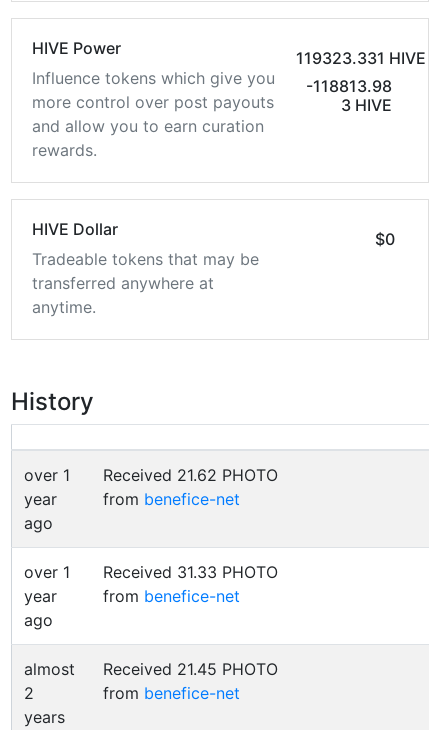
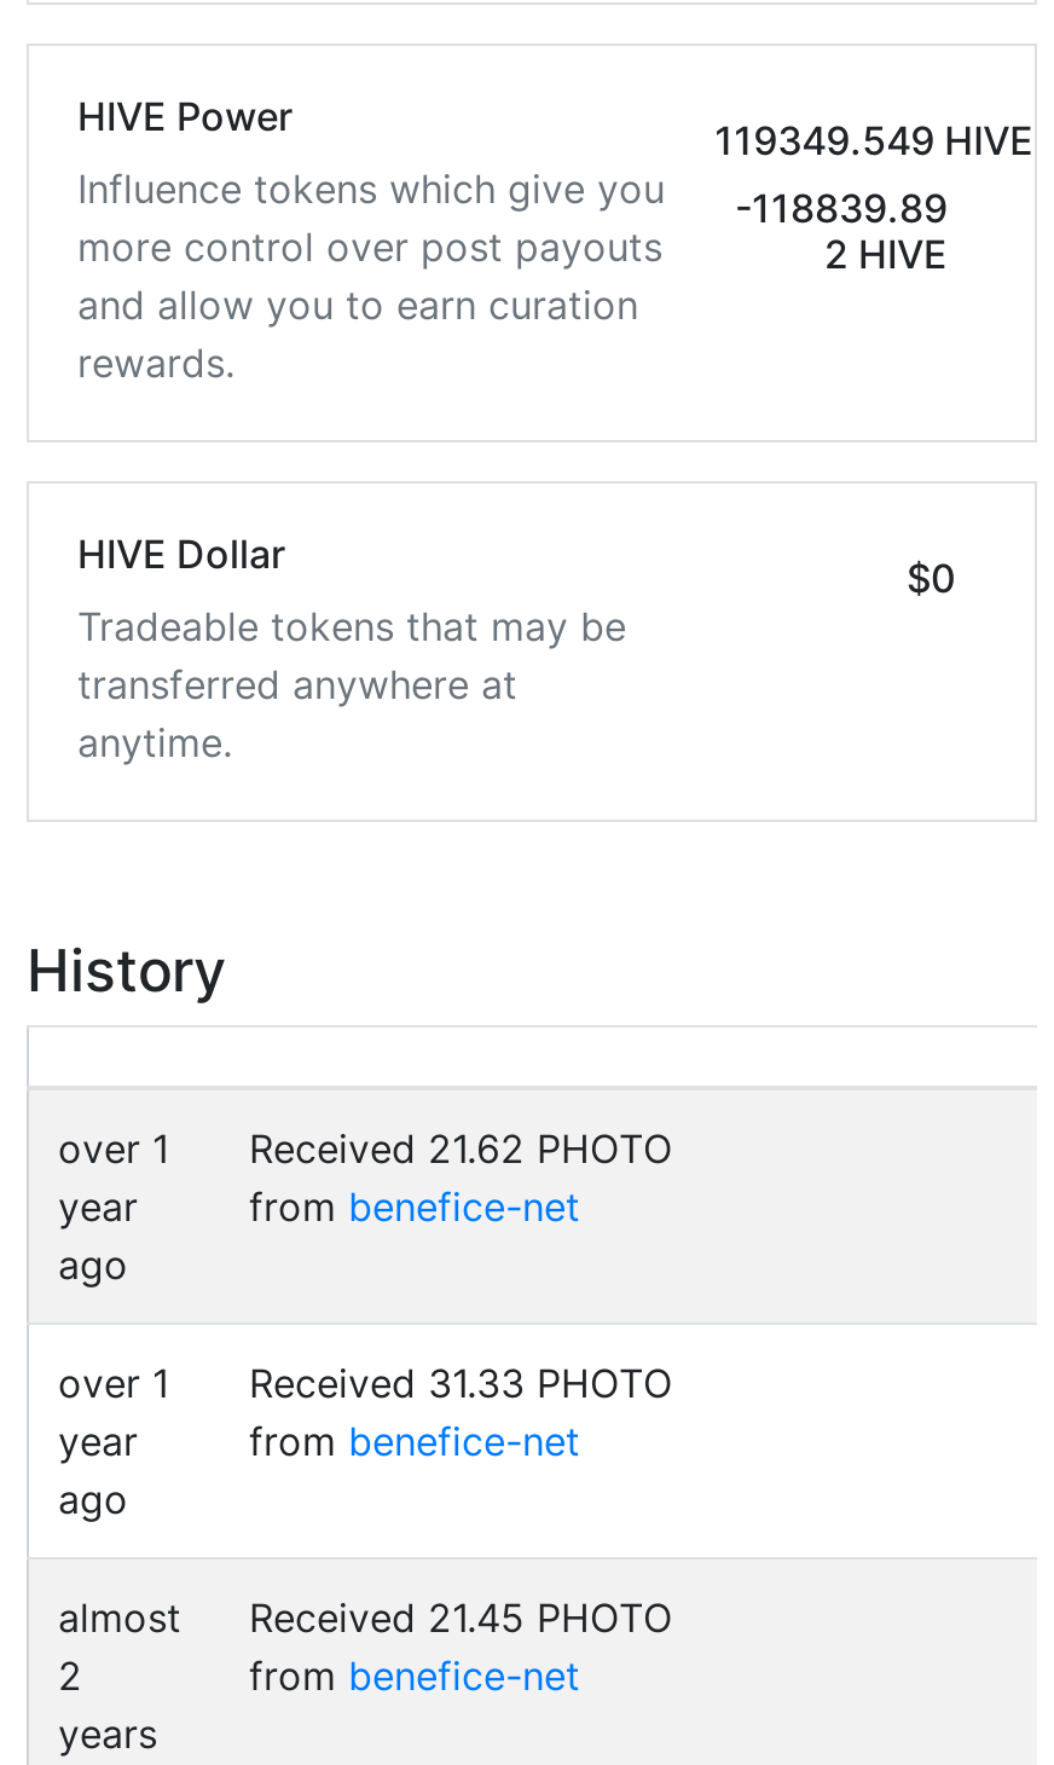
- 119323.331 HIVE
+ 119349.549 HIVE

- Influence tokens which give you -118813.98
+ Influence tokens which give you -118839.89

- 3 HIVE
+ 2 HIVE
